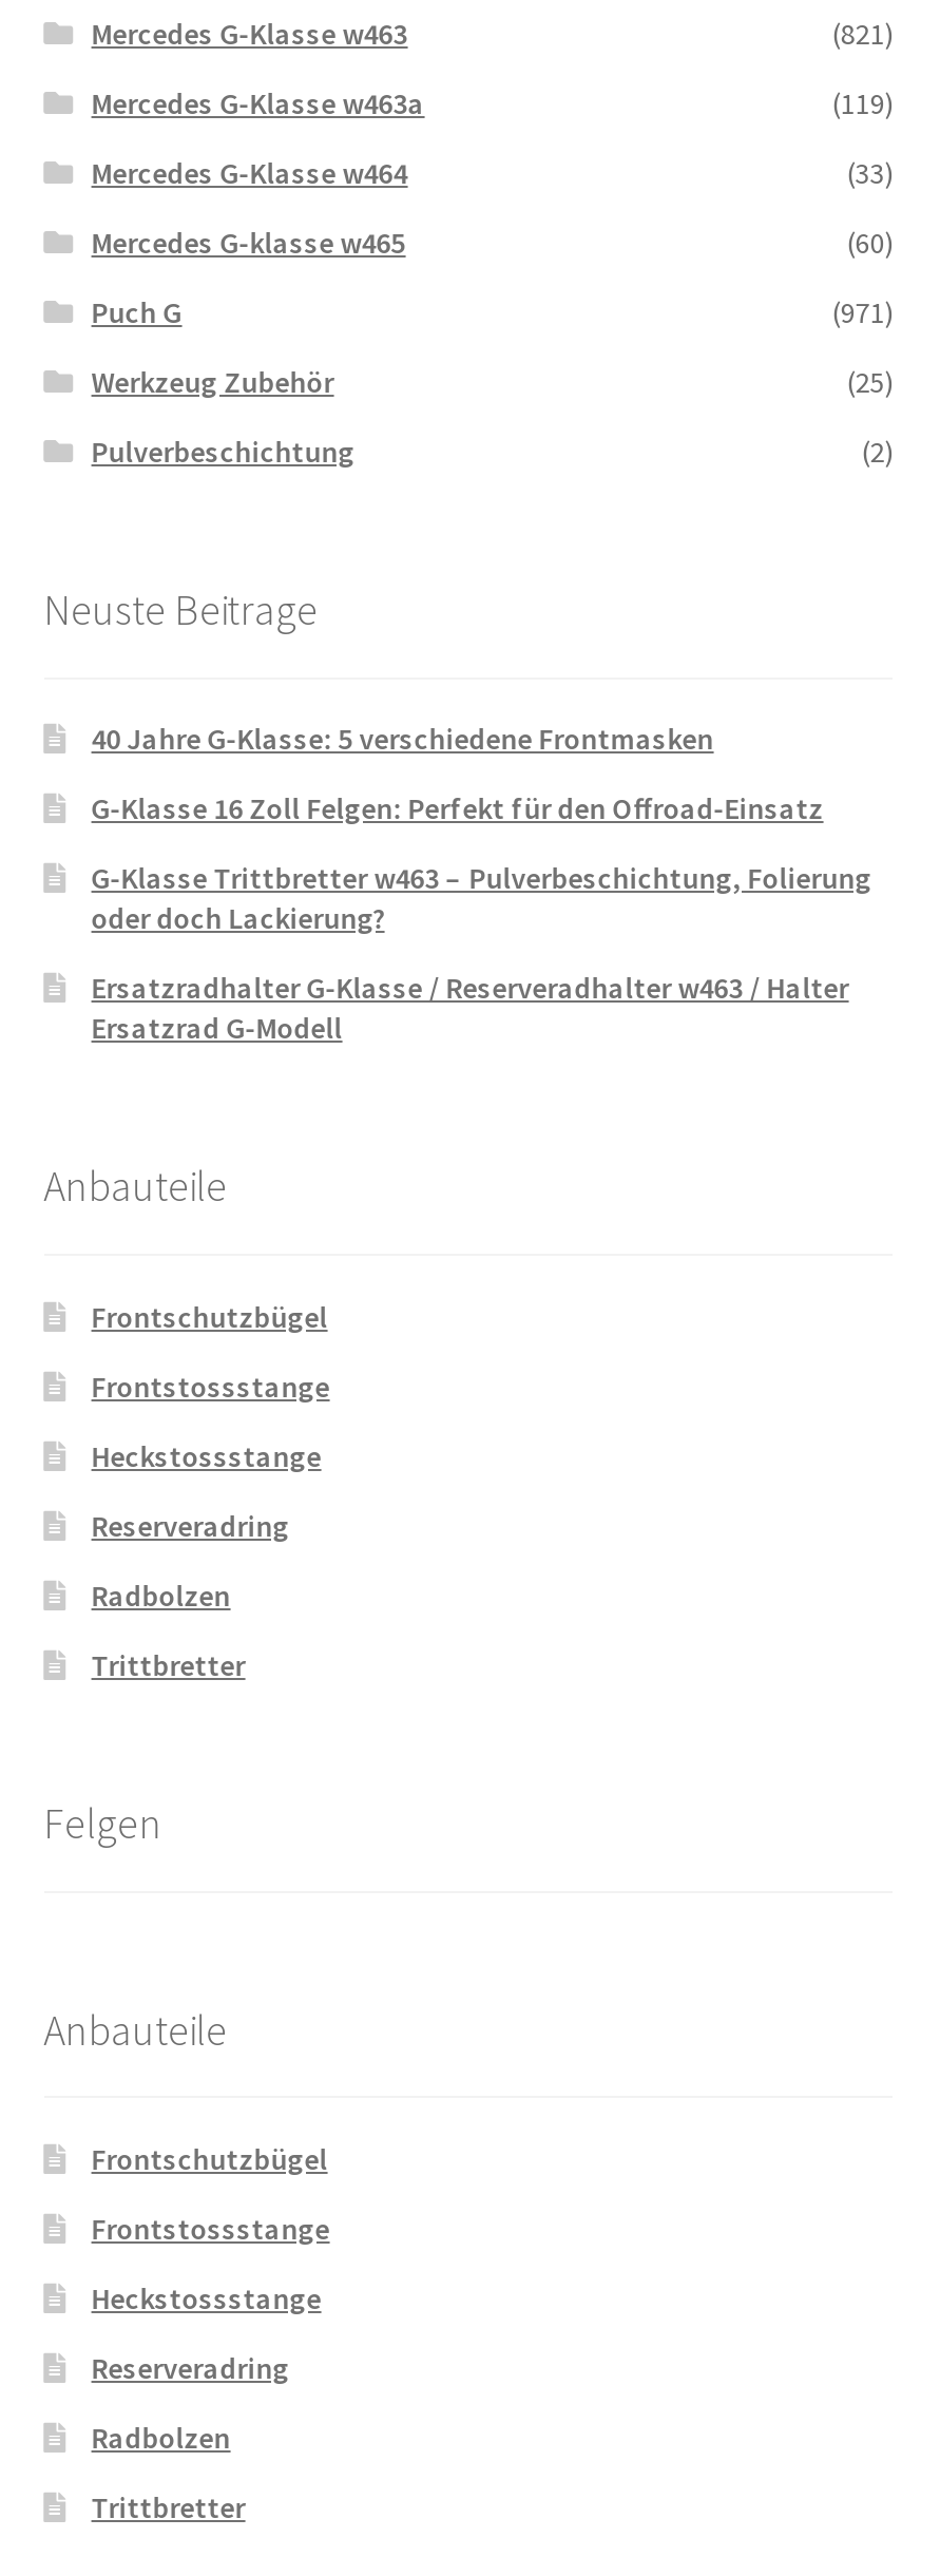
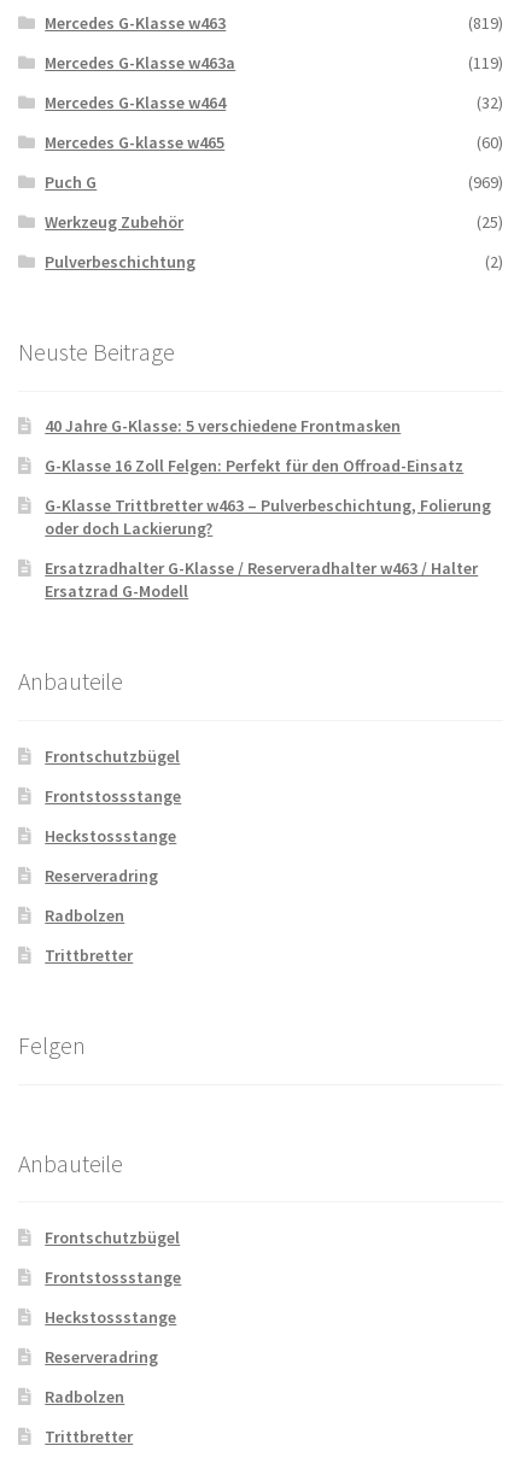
- (821)
+ (819)

- (33)
+ (32)

- (971)
+ (969)
